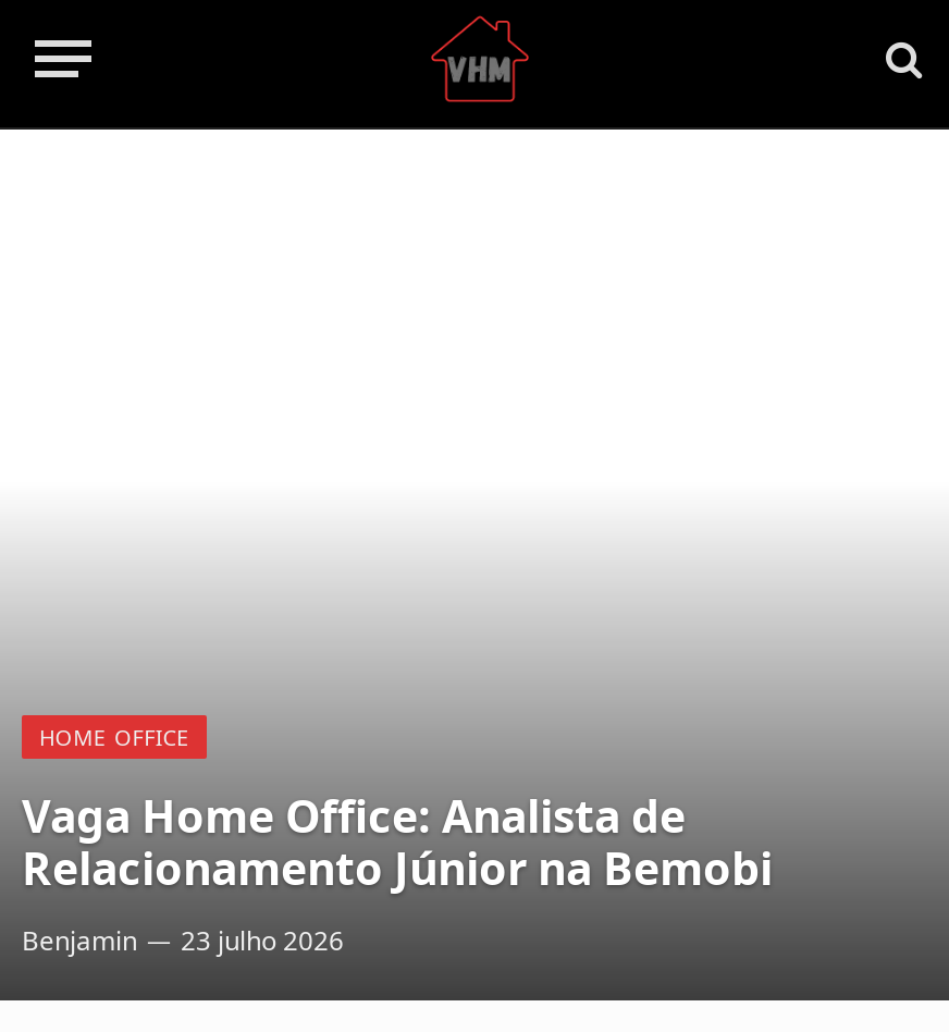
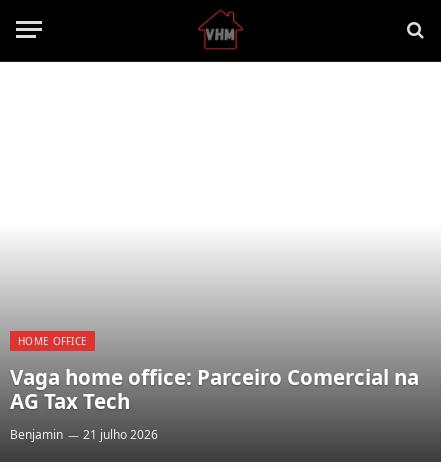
- Vaga Home Office: Analista de
- Relacionamento Júnior na Bemobi
+ Vaga home office: Parceiro Comercial na
+ AG Tax Tech

- Benjamin 23 julho 2026
+ Benjamin 21 julho 2026
